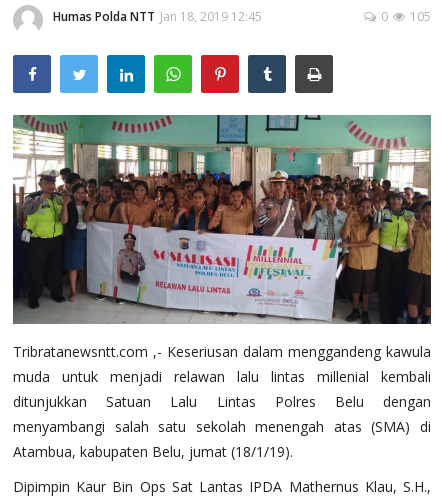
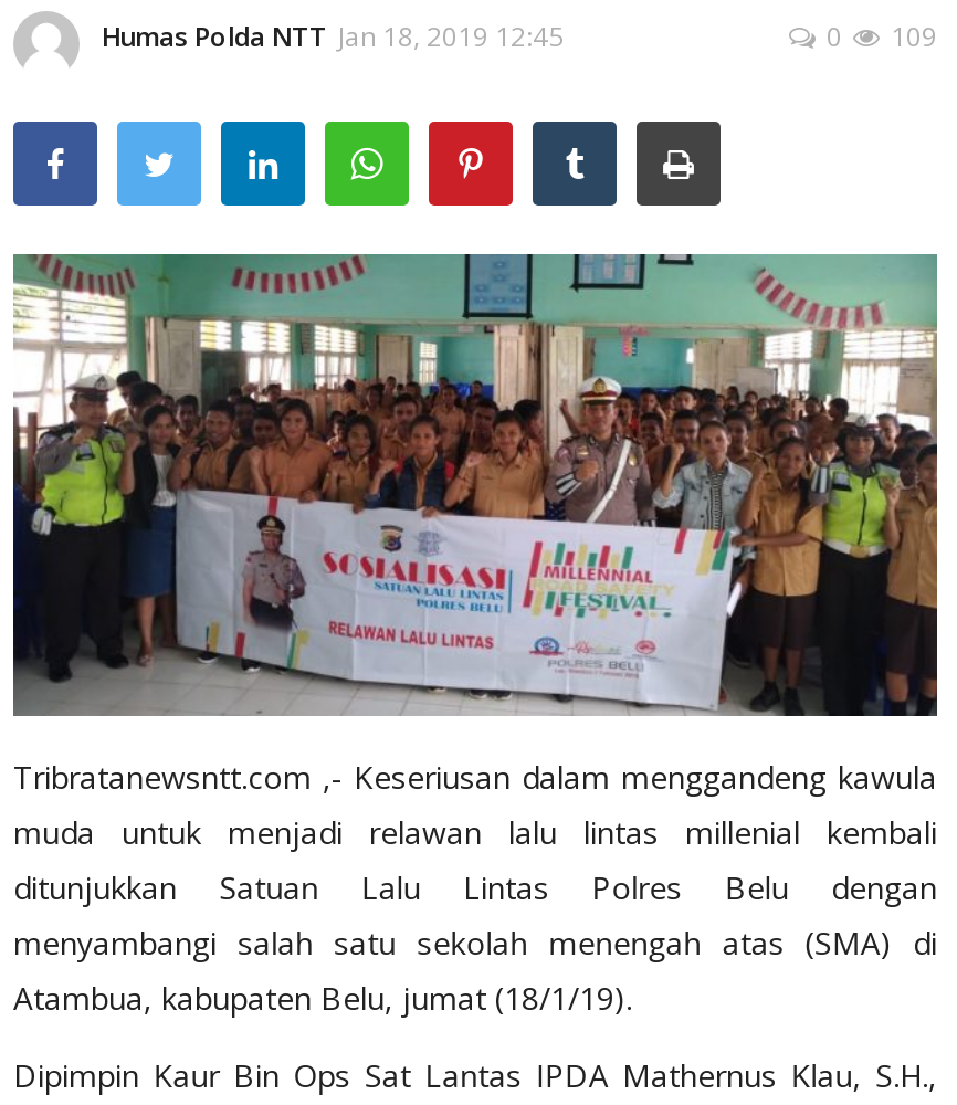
- 0 105
+ 0 109
